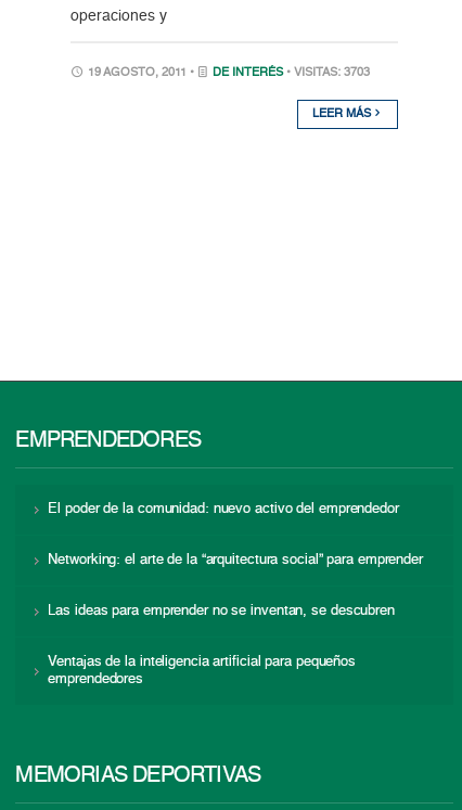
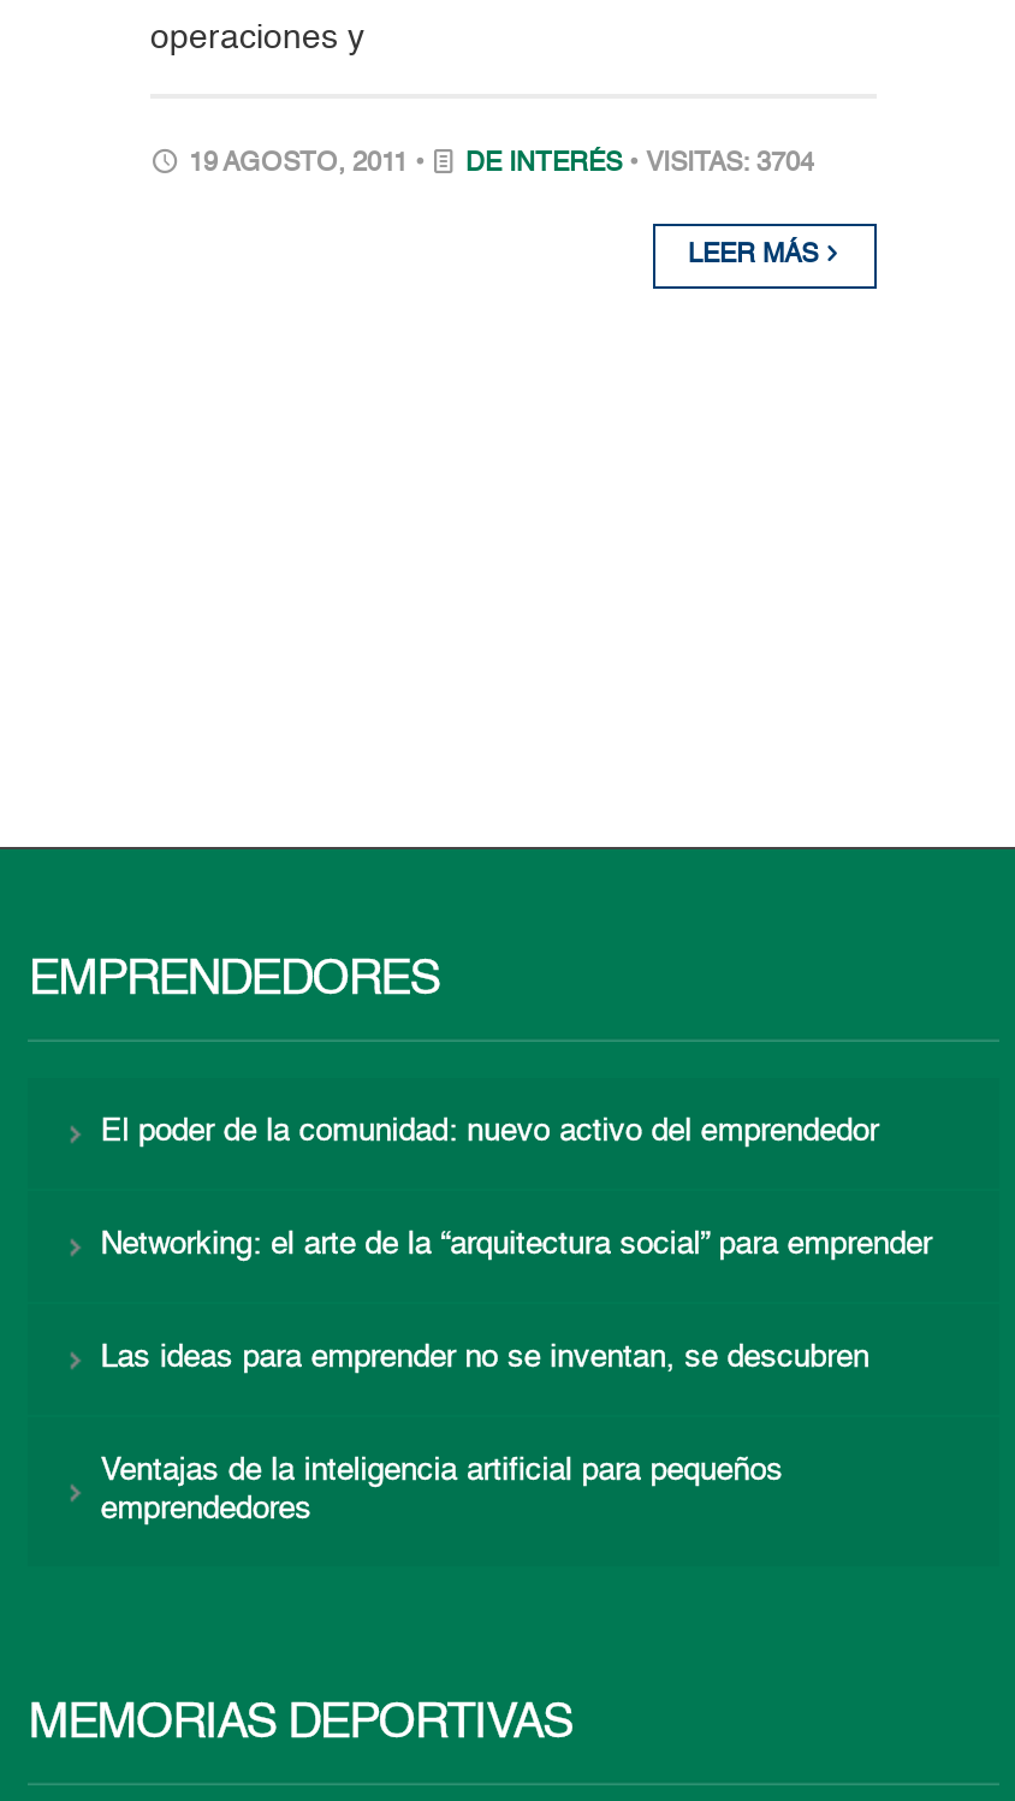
- DE INTERÉS • VISITAS: 3703
+ DE INTERÉS • VISITAS: 3704
